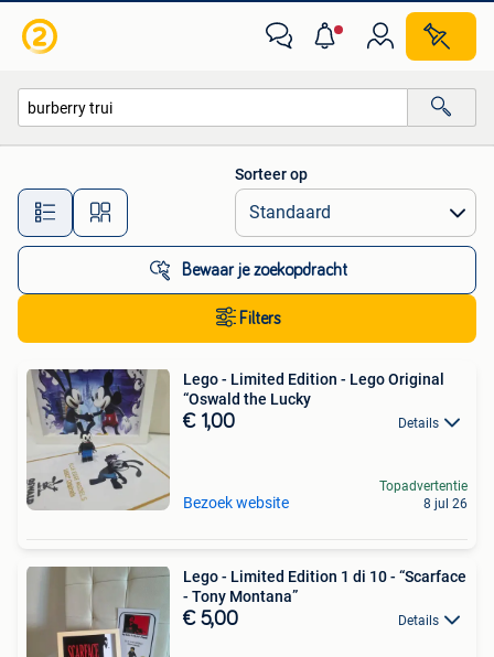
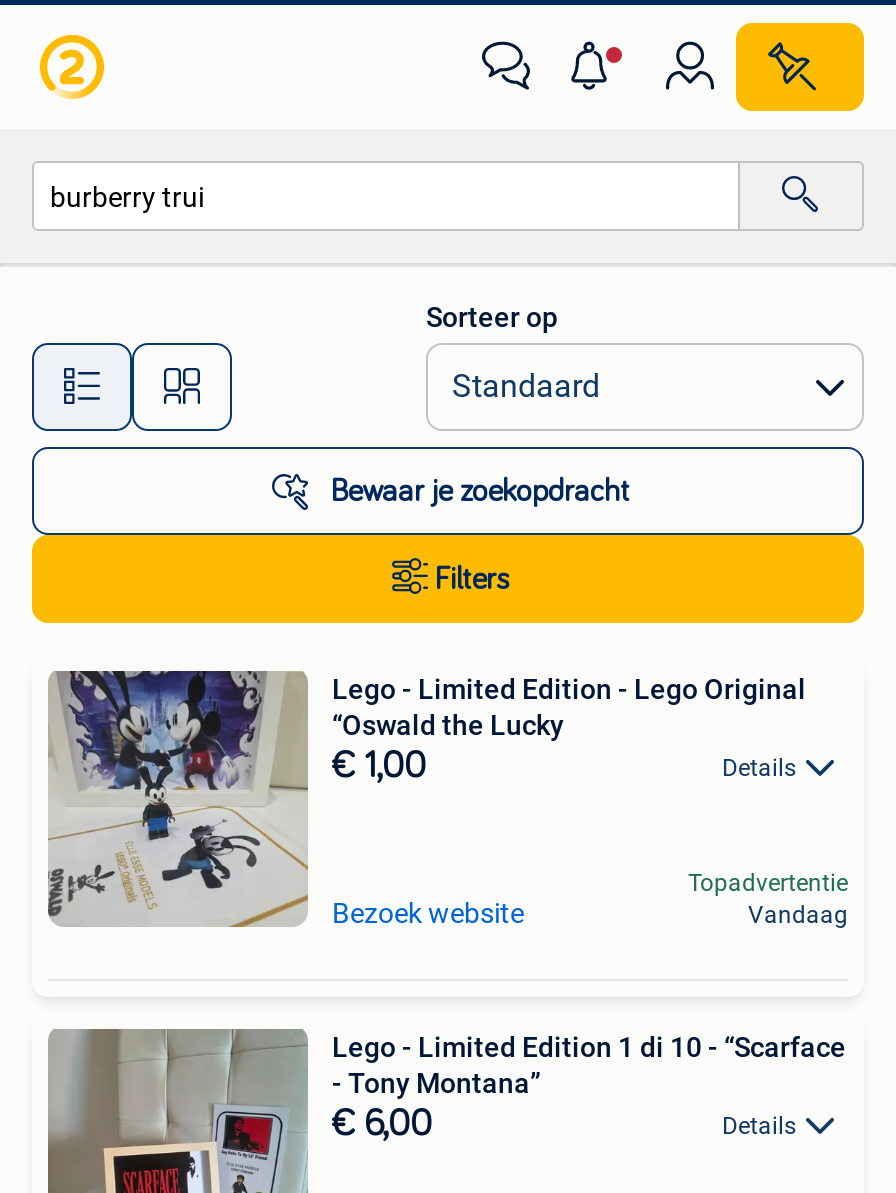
- 8 jul 26
+ Vandaag

- € 5,00
+ € 6,00
